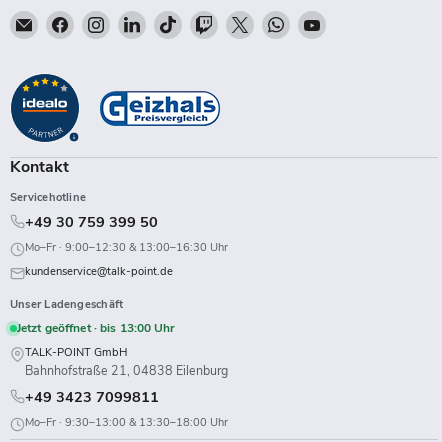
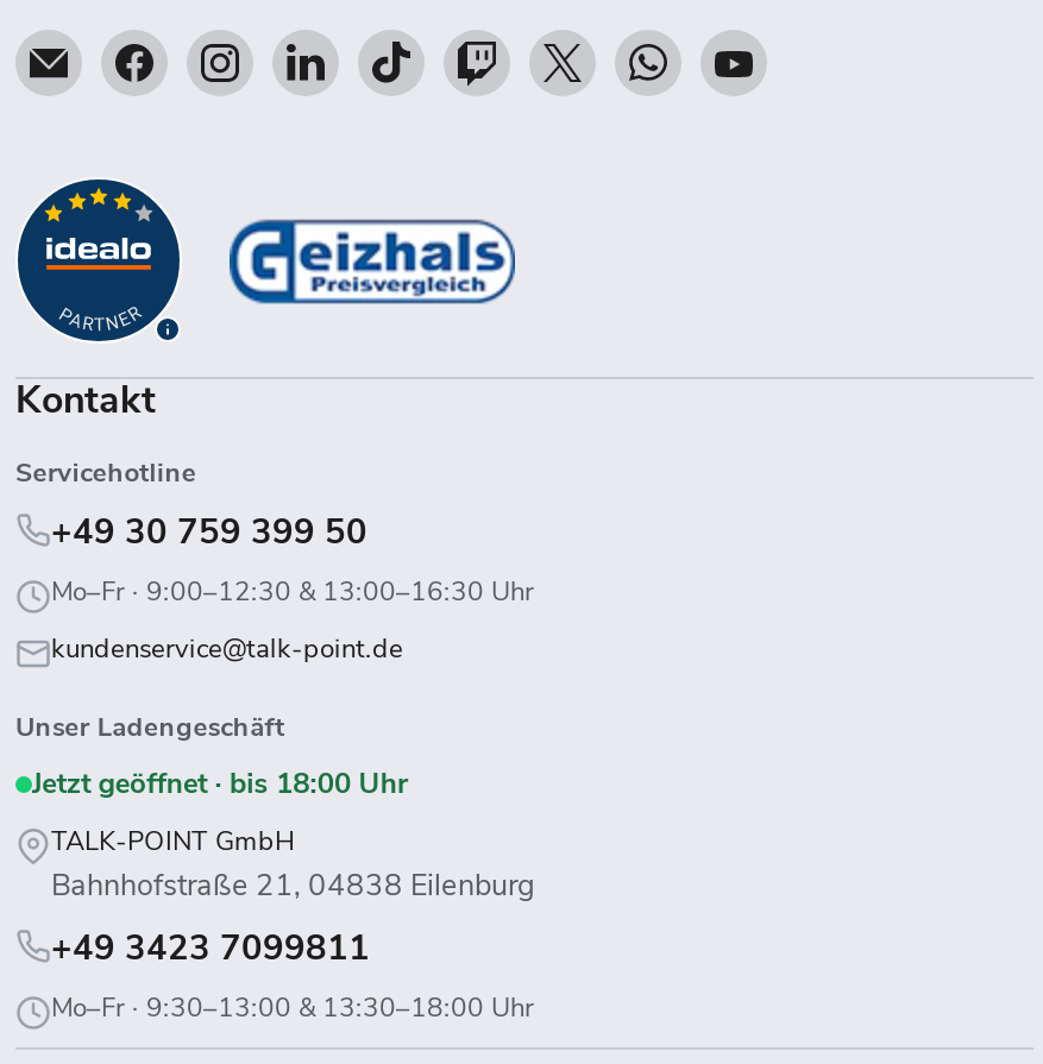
- Jetzt geöffnet · bis 13:00 Uhr
+ Jetzt geöffnet · bis 18:00 Uhr
